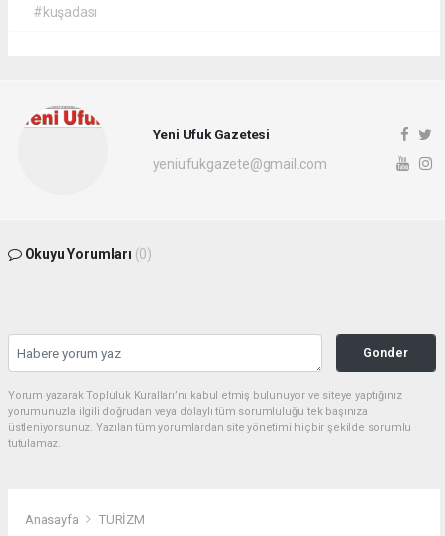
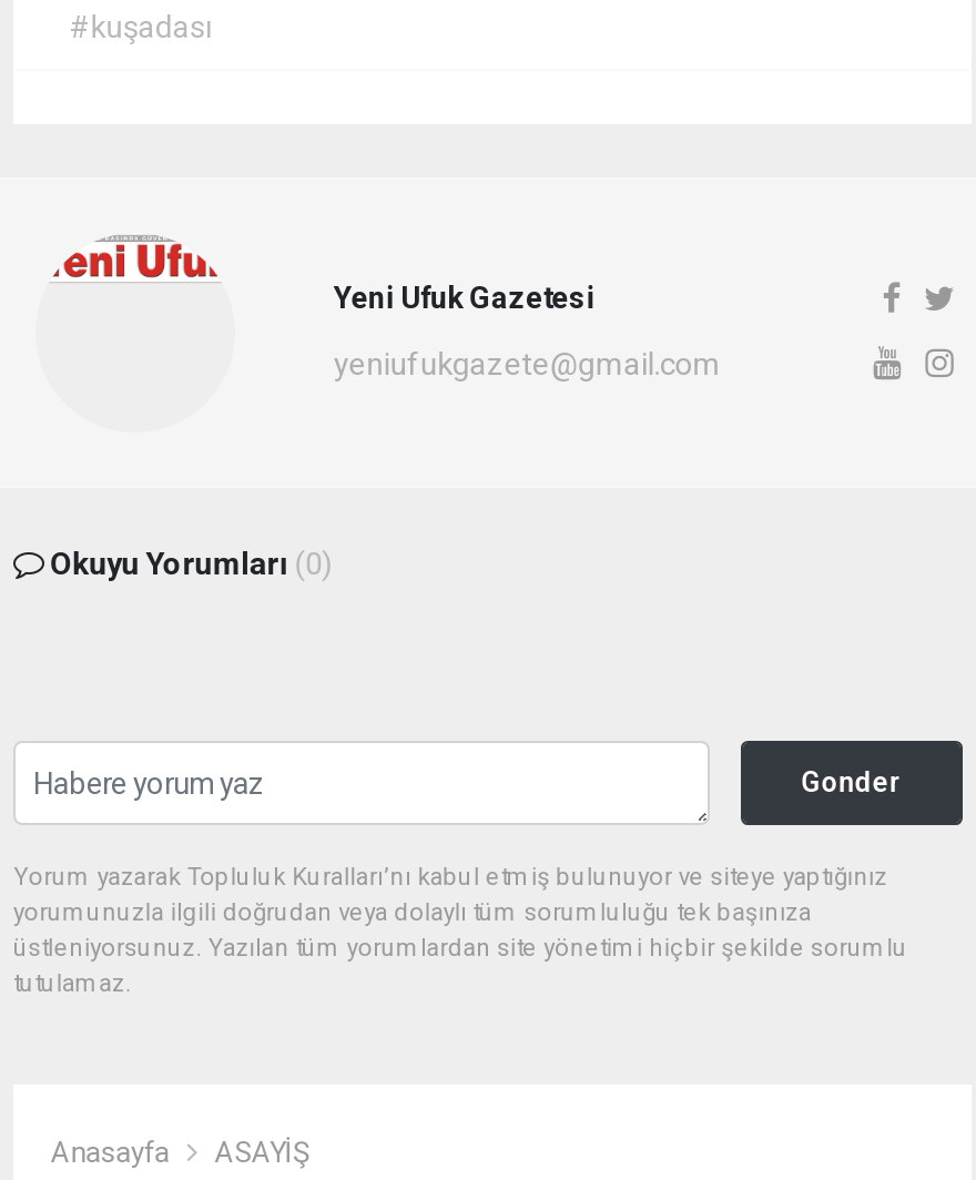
- TURİZM
+ ASAYİŞ
